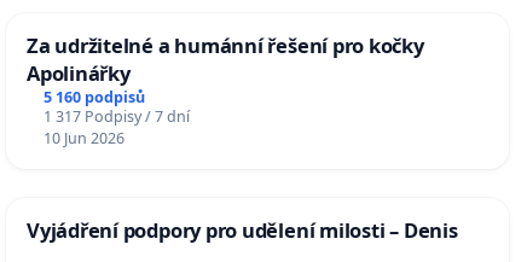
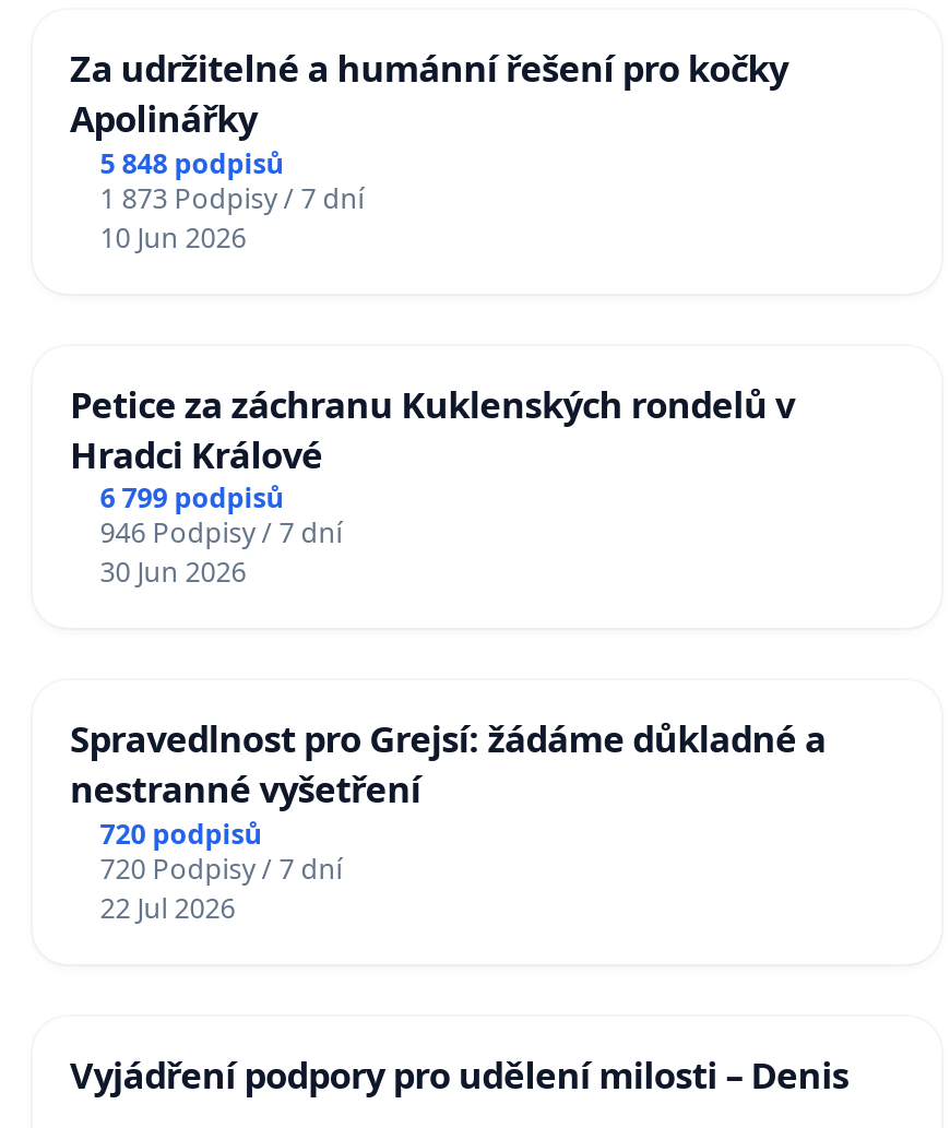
- 5 160 podpisů
+ 5 848 podpisů

- 1 317 Podpisy / 7 dní
+ 1 873 Podpisy / 7 dní

+ Petice za záchranu Kuklenských rondelů v
+ Hradci Králové
+ 6 799 podpisů
+ 946 Podpisy / 7 dní
+ 30 Jun 2026
+ Spravedlnost pro Grejsí: žádáme důkladné a
+ nestranné vyšetření
+ 720 podpisů
+ 720 Podpisy / 7 dní
+ 22 Jul 2026
